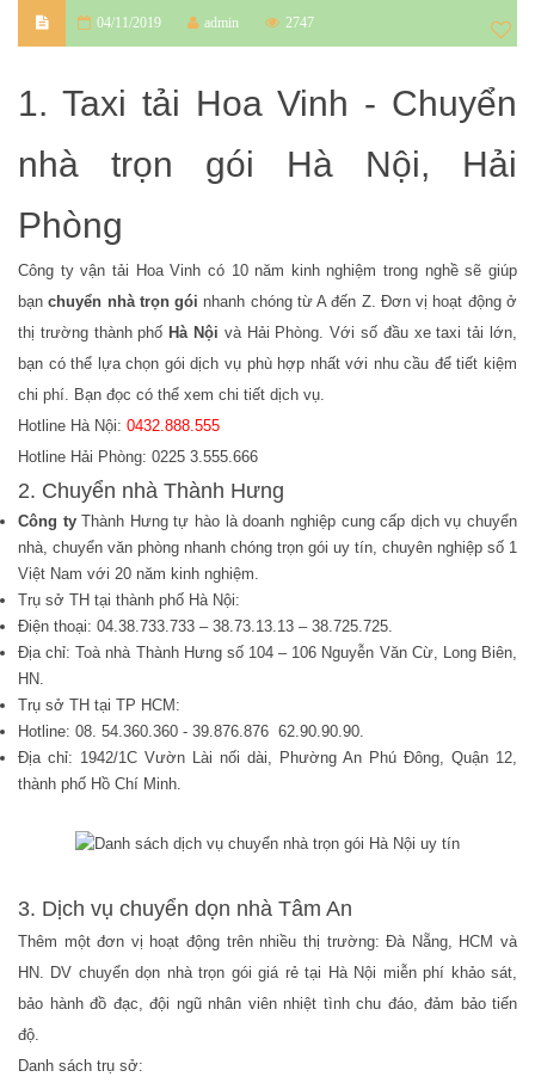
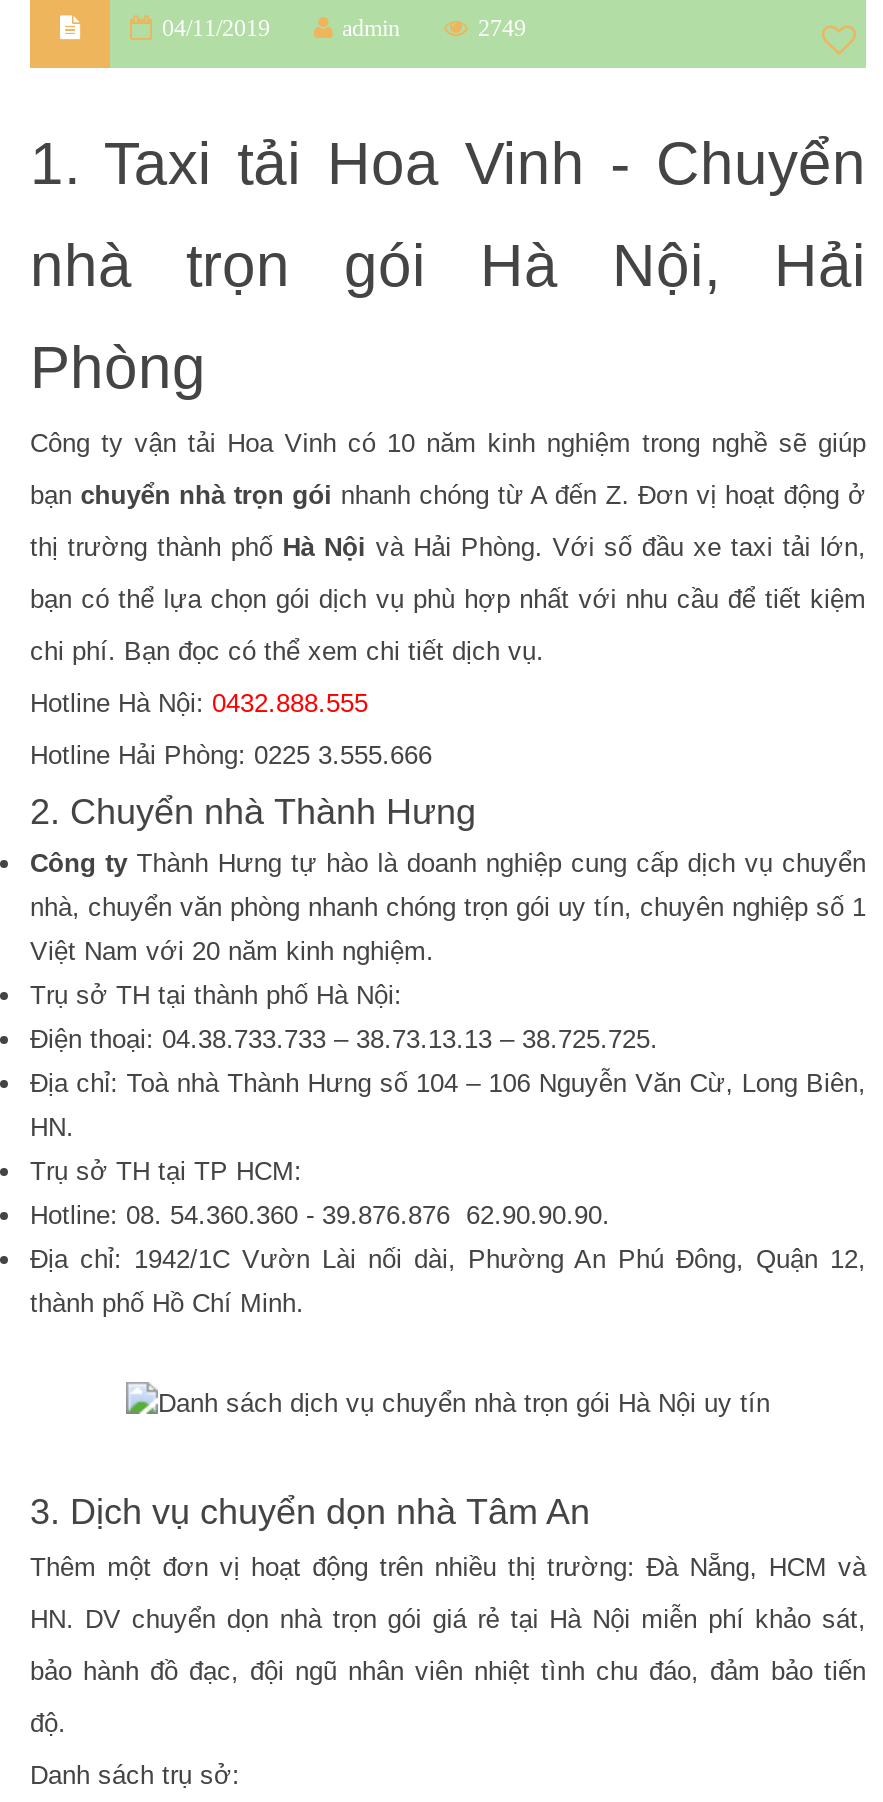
- 2747
+ 2749
